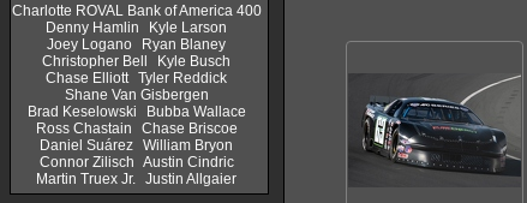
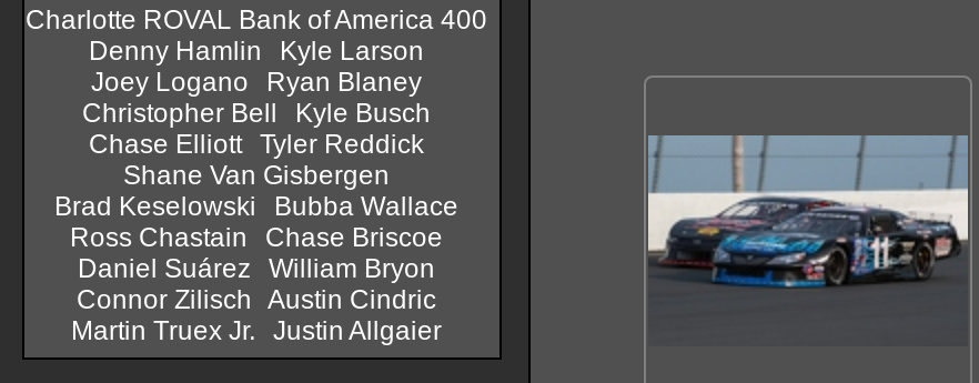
- [image]
+ [image]
